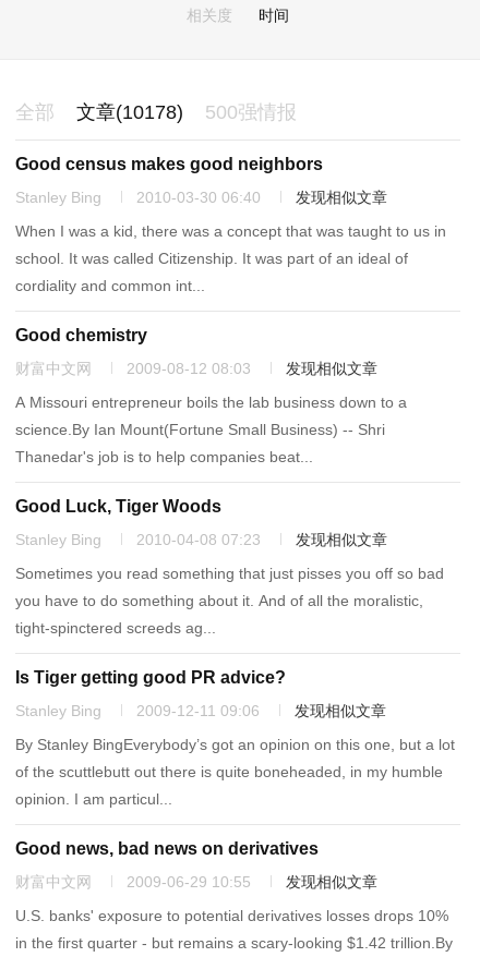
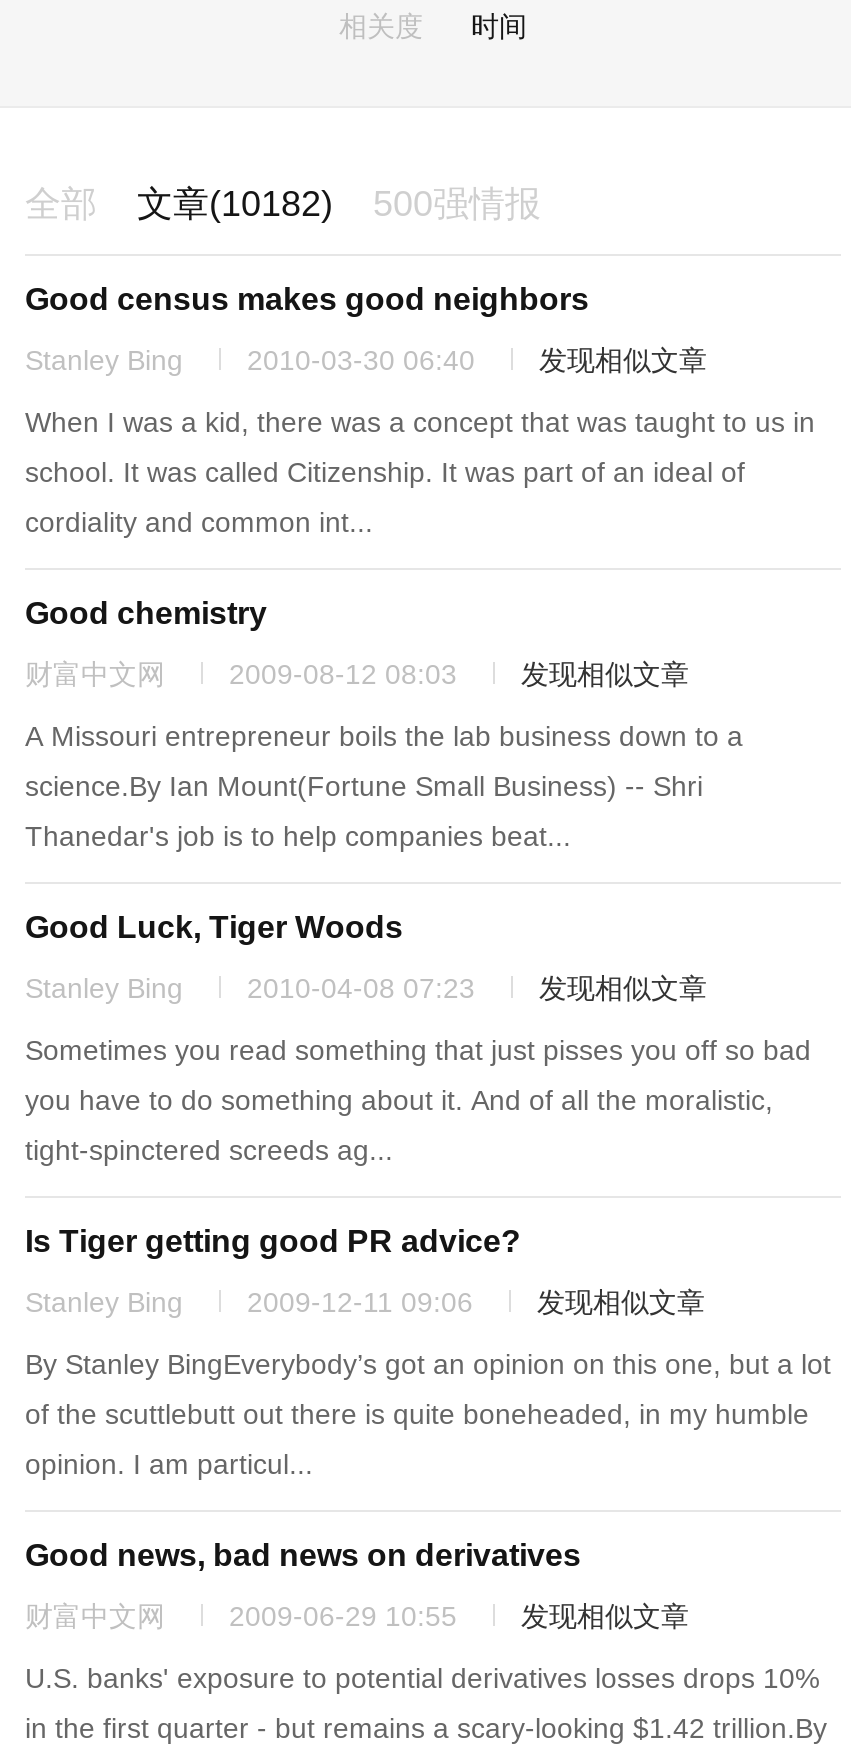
- 全部 文章(10178) 500强情报
+ 全部 文章(10182) 500强情报
